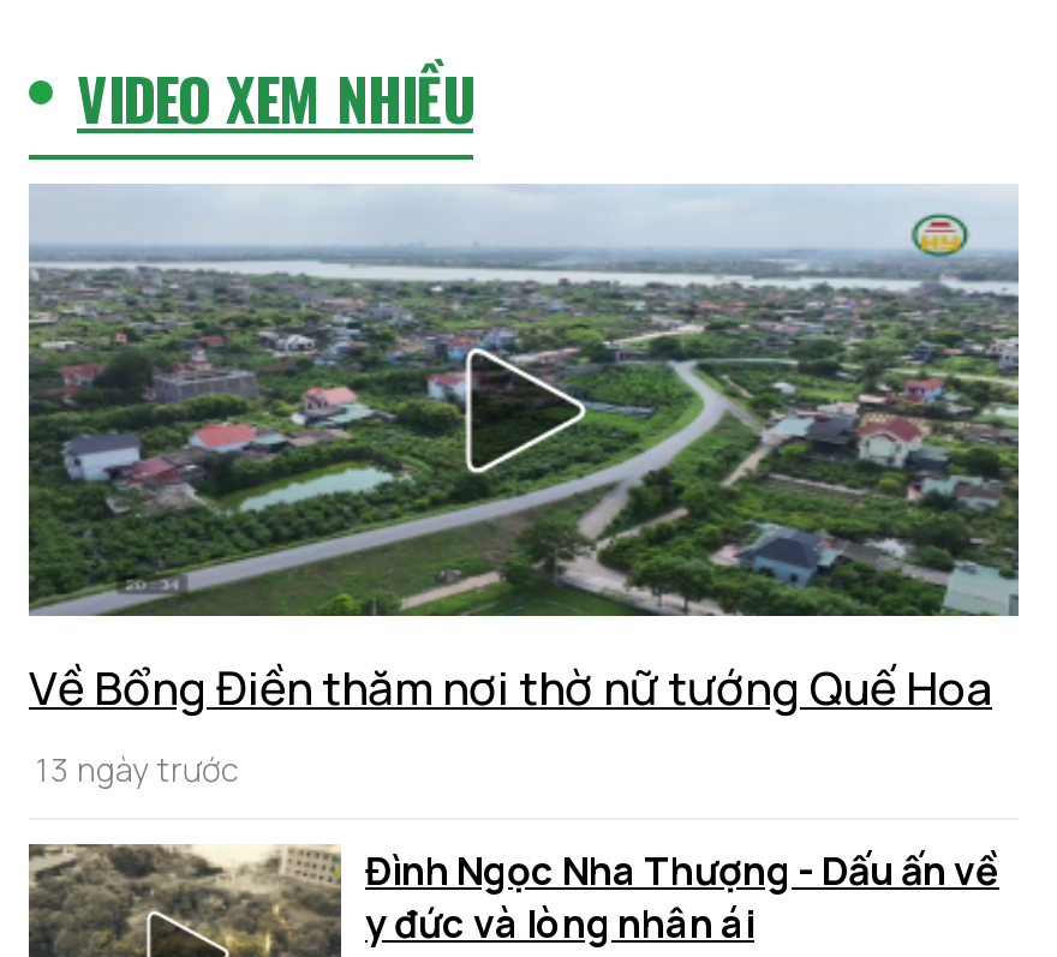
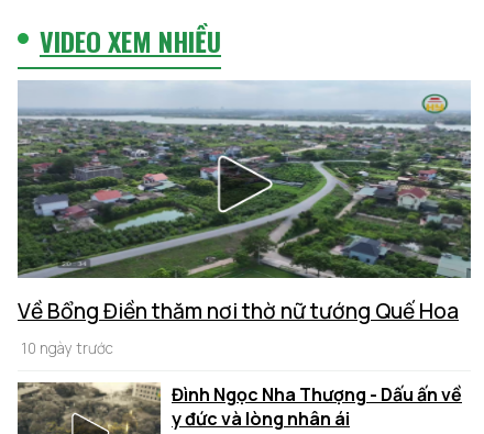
- 13 ngày trước
+ 10 ngày trước
